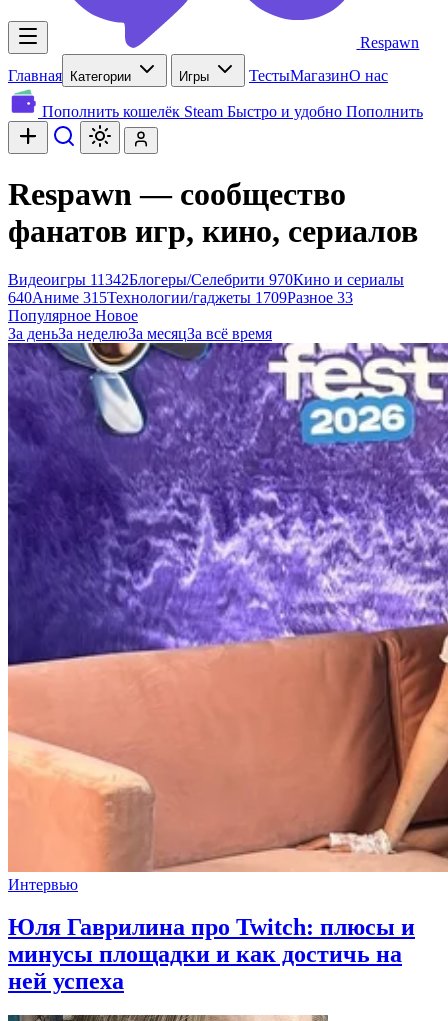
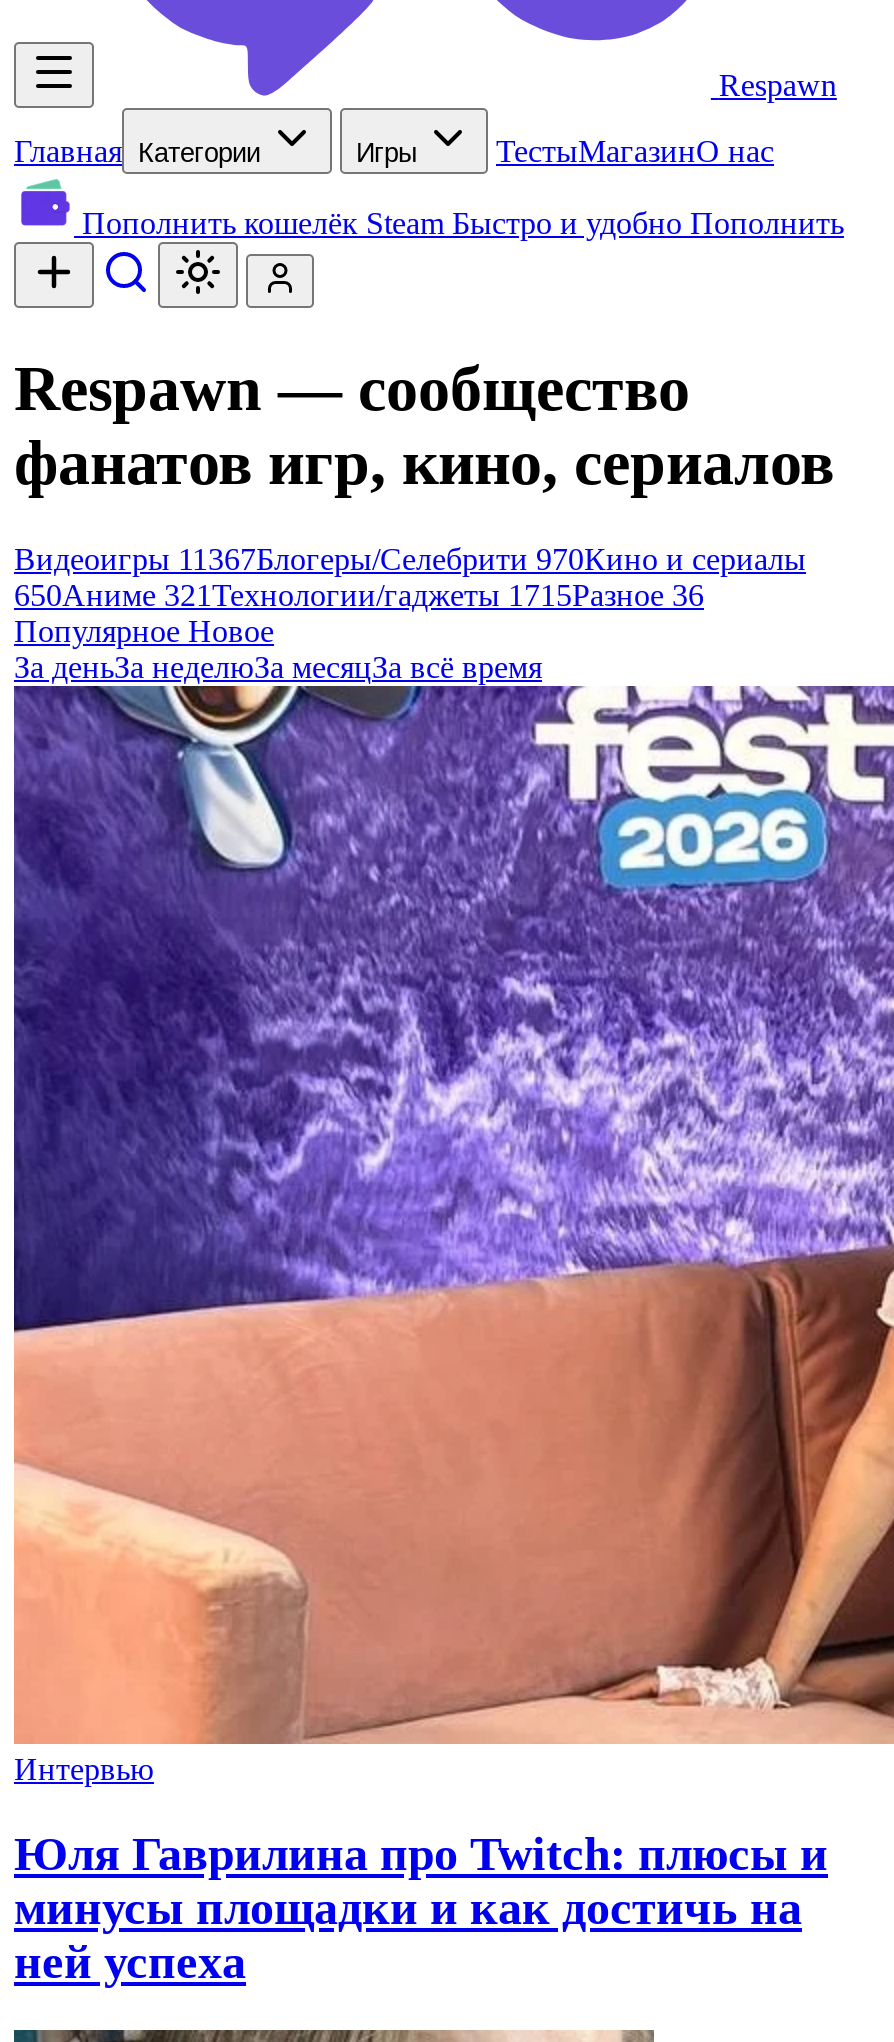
- Видеоигры 11342Блогеры/Селебрити 970Кино и сериалы
+ Видеоигры 11367Блогеры/Селебрити 970Кино и сериалы

- 640Аниме 315 Технологии/гаджеты 1709Разное 33
+ 650Аниме 321 Технологии/гаджеты 1715Разное 36
